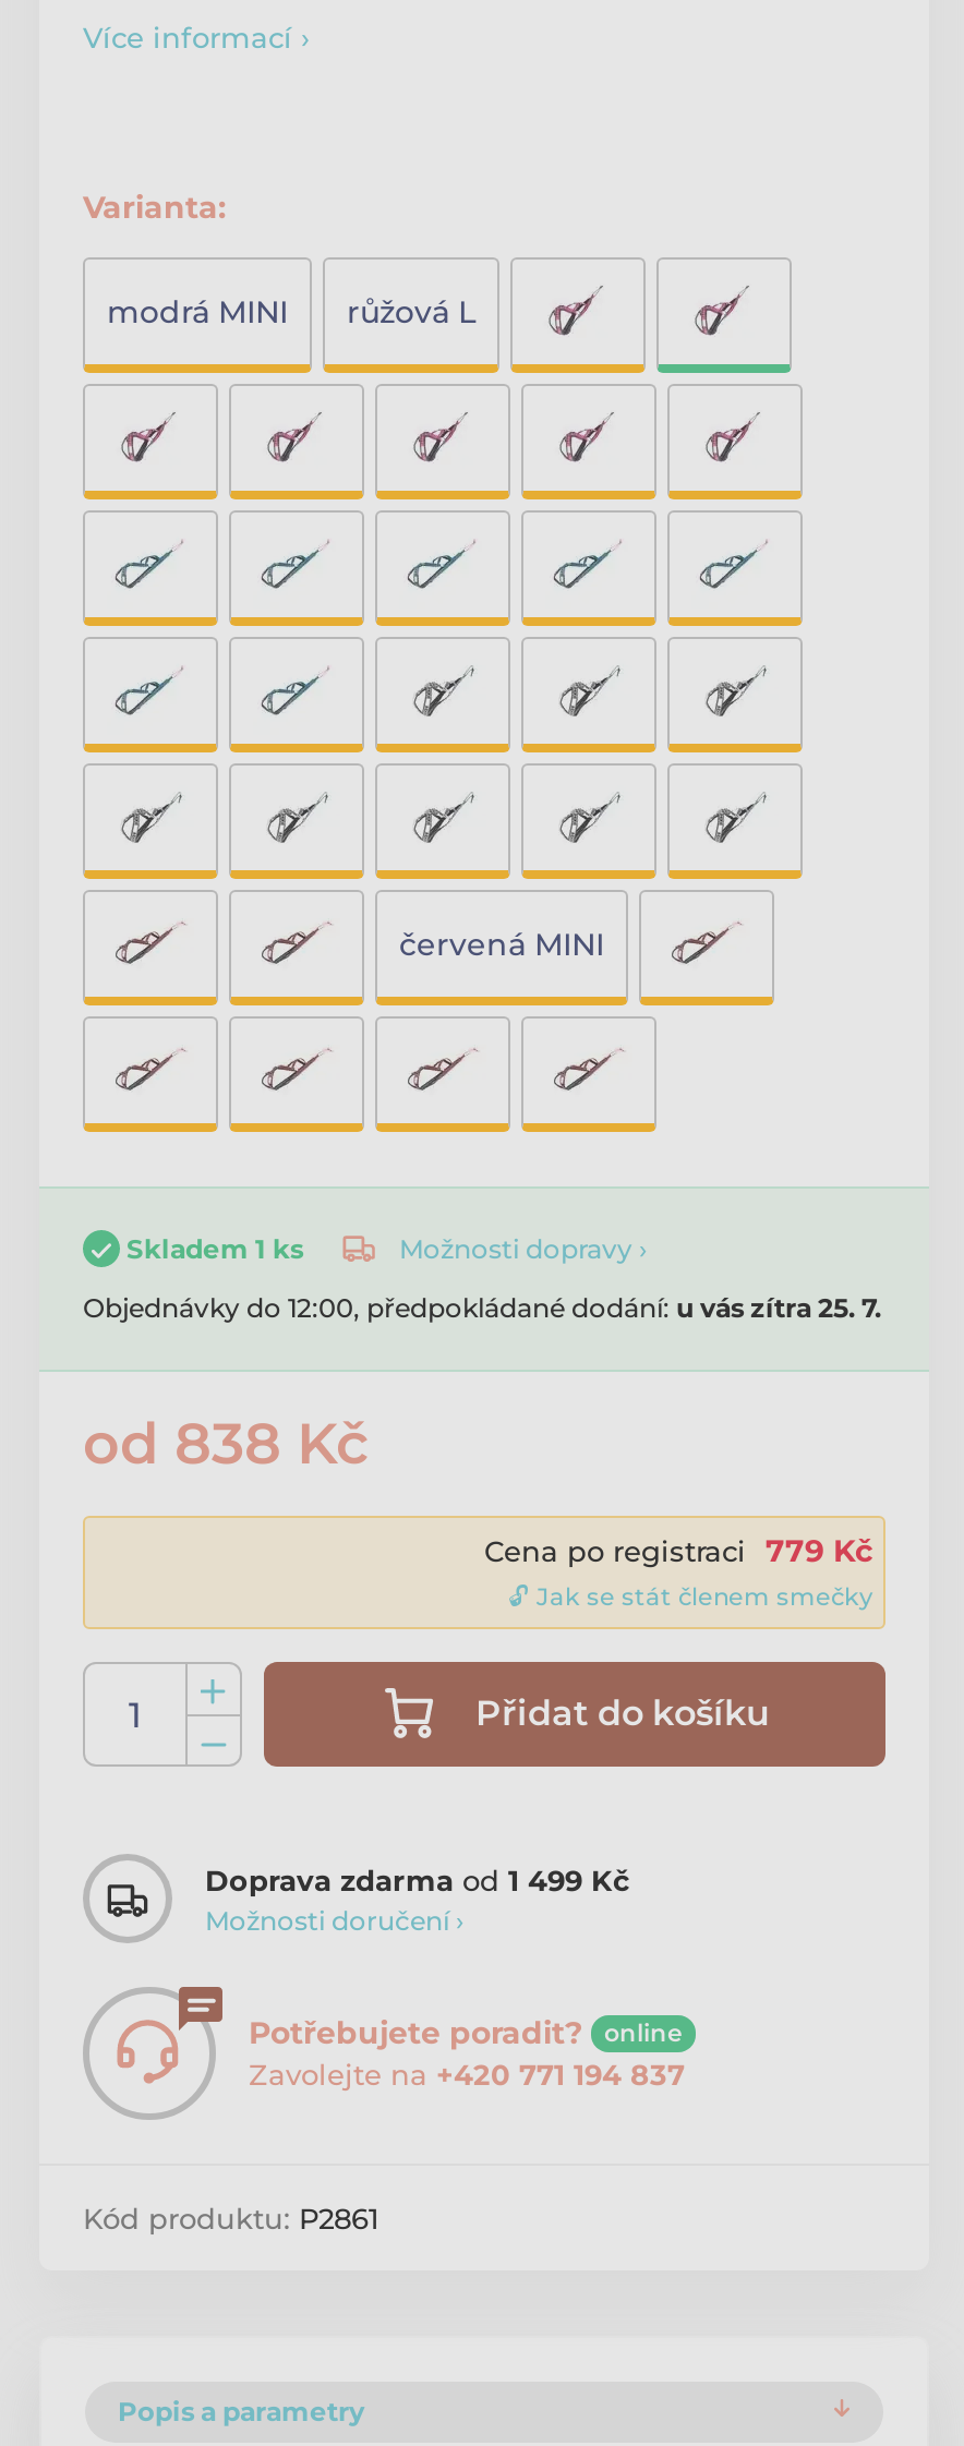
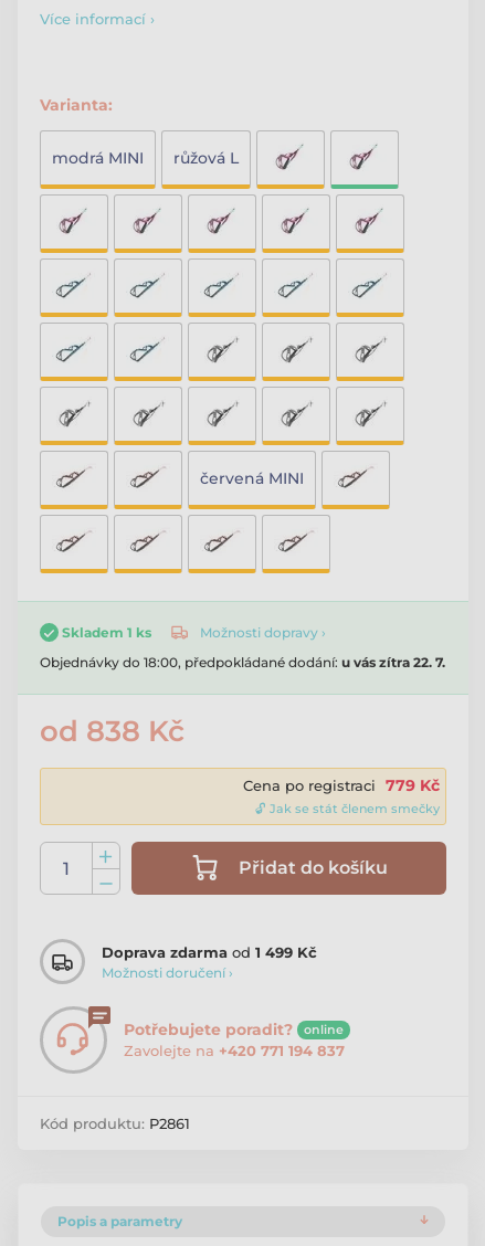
- Objednávky do 12:00, předpokládané dodání: u vás zítra 25. 7.
+ Objednávky do 18:00, předpokládané dodání: u vás zítra 22. 7.
